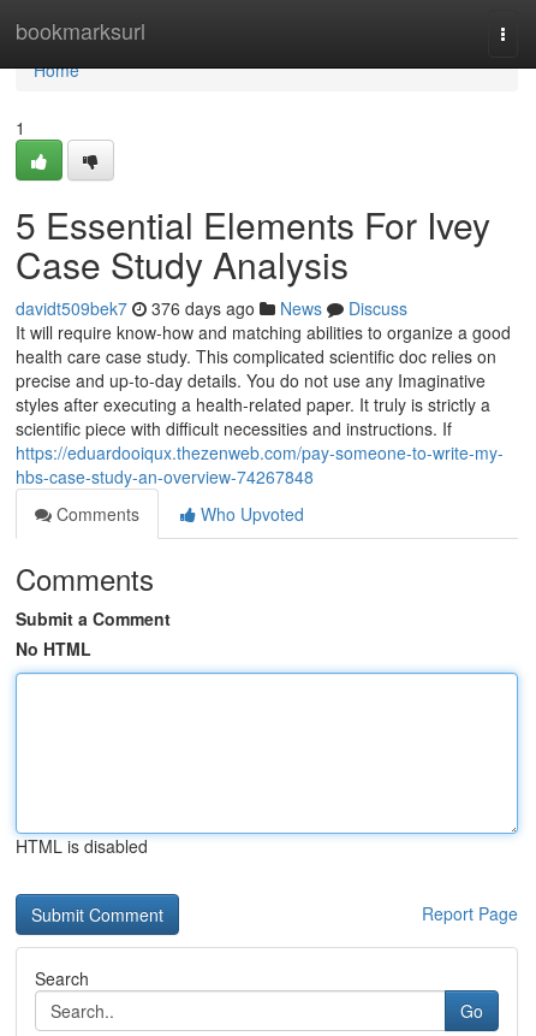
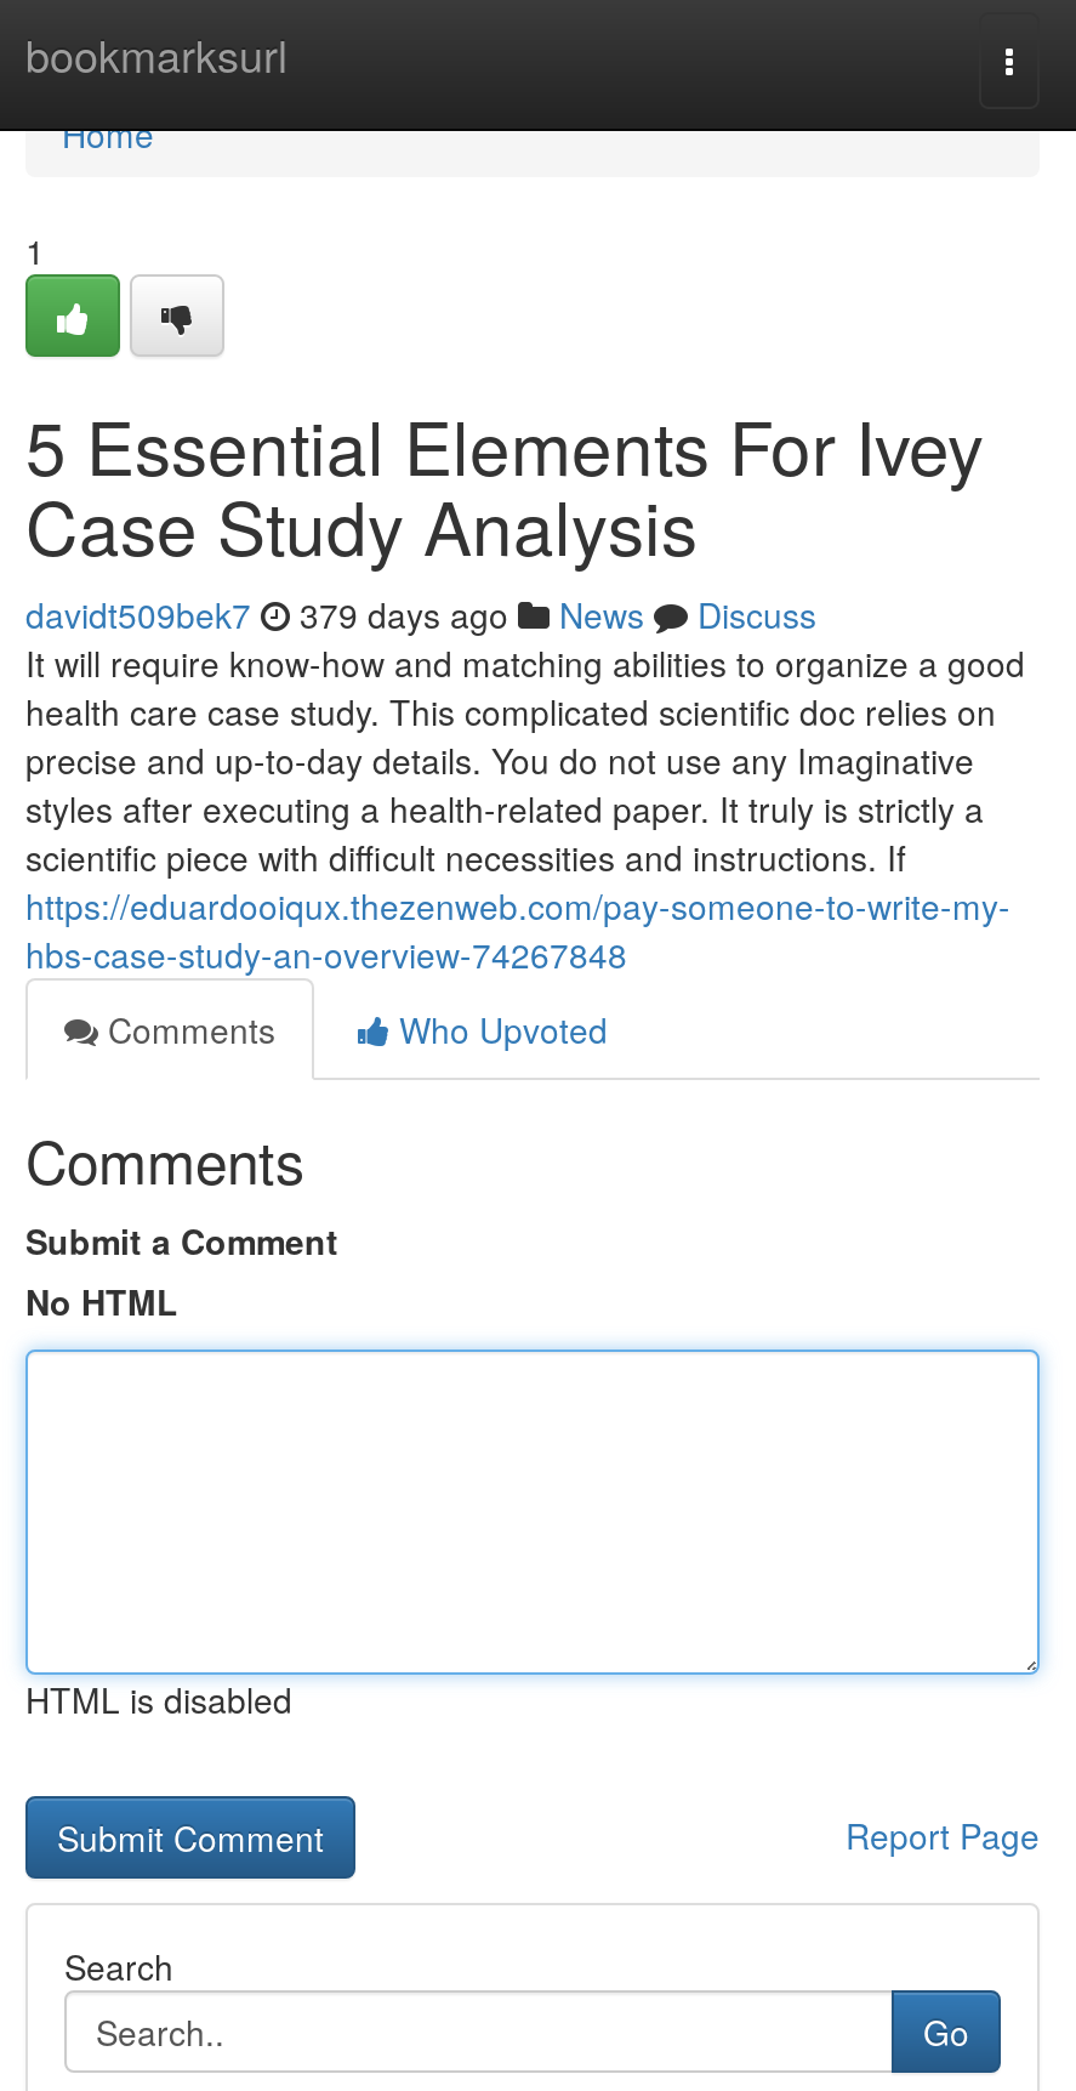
- davidt509bek7 376 days ago News Discuss
+ davidt509bek7 379 days ago News Discuss
